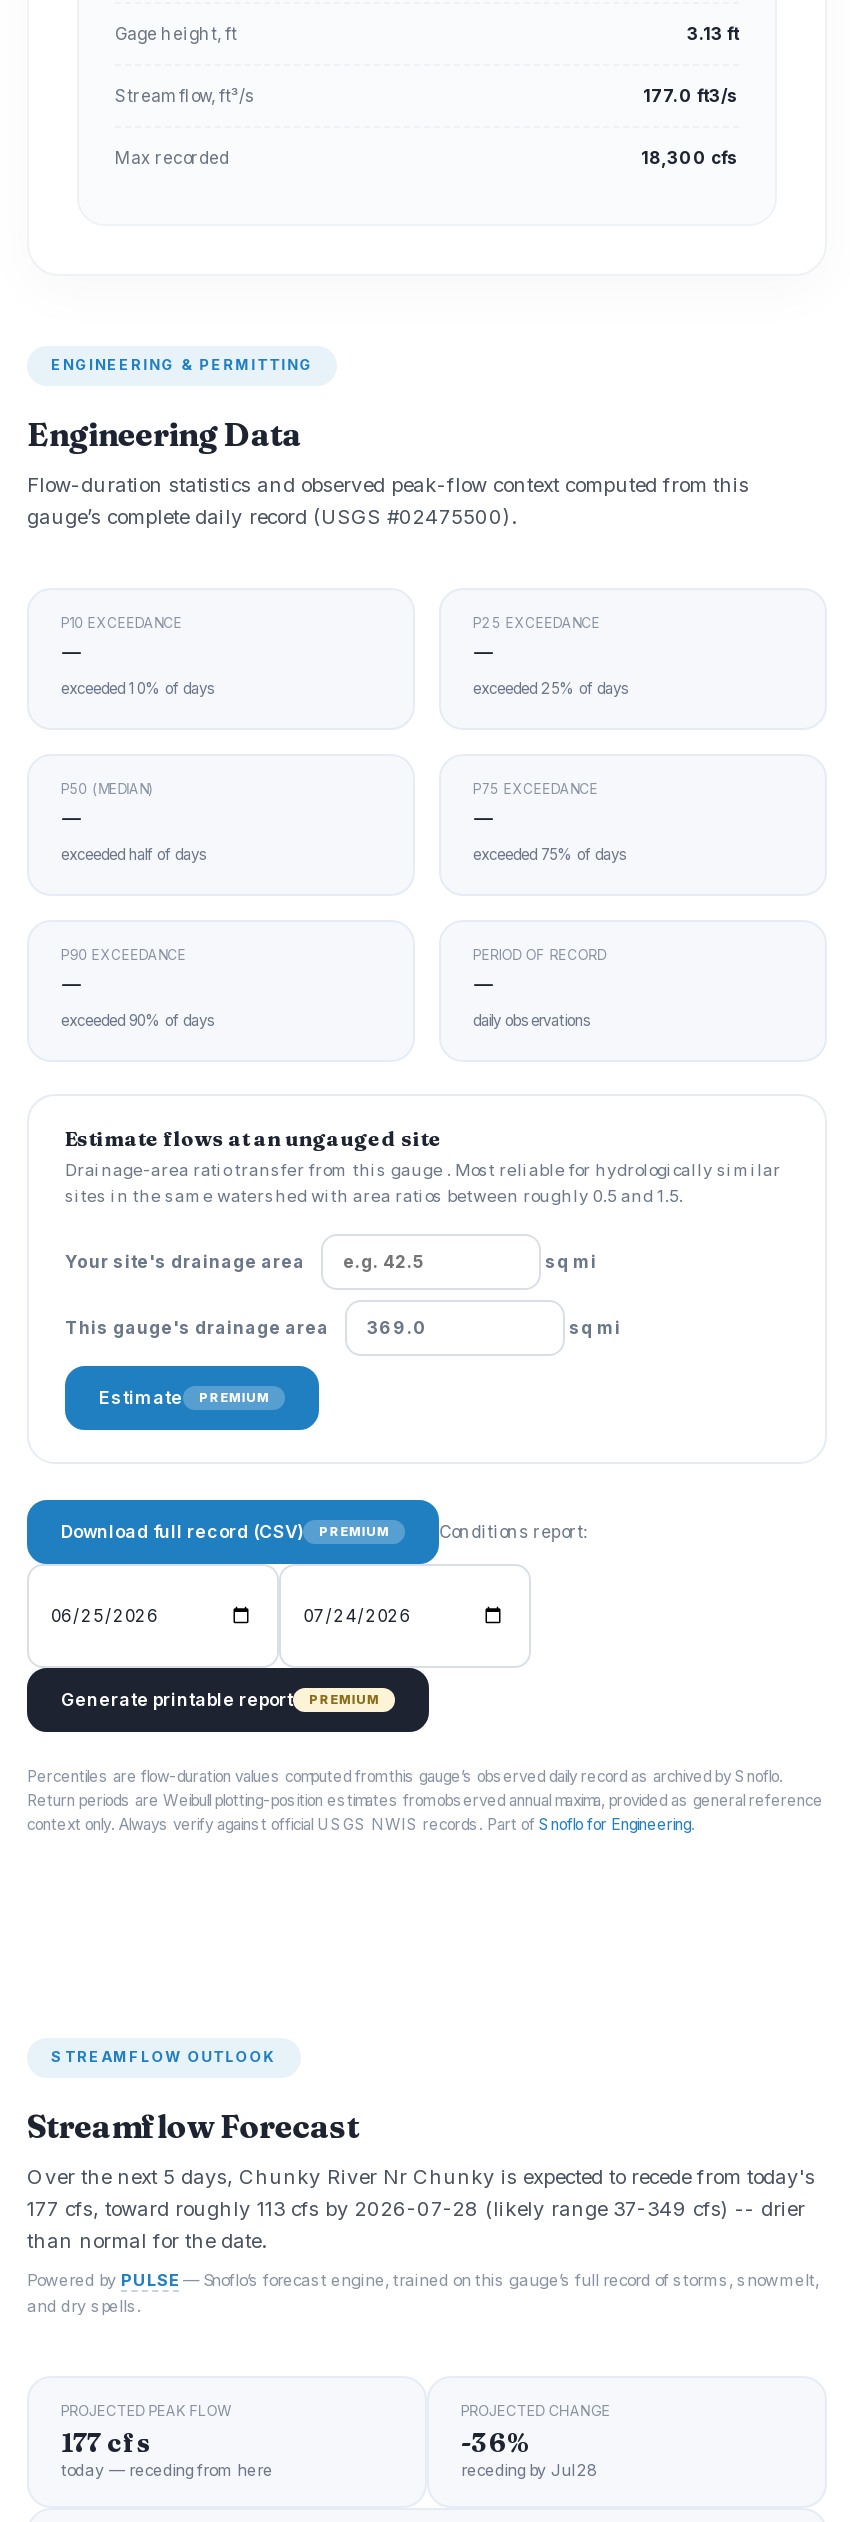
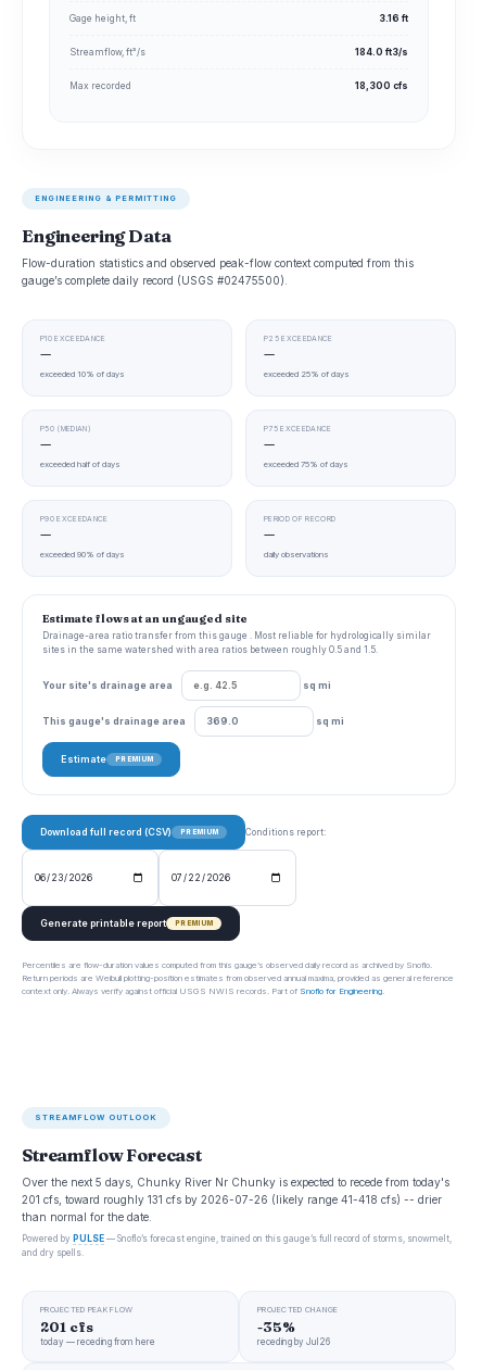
- 3.13 ft
+ 3.16 ft

- 177.0 ft3/s
+ 184.0 ft3/s

- 177 cfs, toward roughly 113 cfs by 2026-07-28 (likely range 37-349 cfs) -- drier
+ 201 cfs, toward roughly 131 cfs by 2026-07-26 (likely range 41-418 cfs) -- drier

- 177 cfs
+ 201 cfs

- -36%
+ -35%

- receding by Jul 28
+ receding by Jul 26
